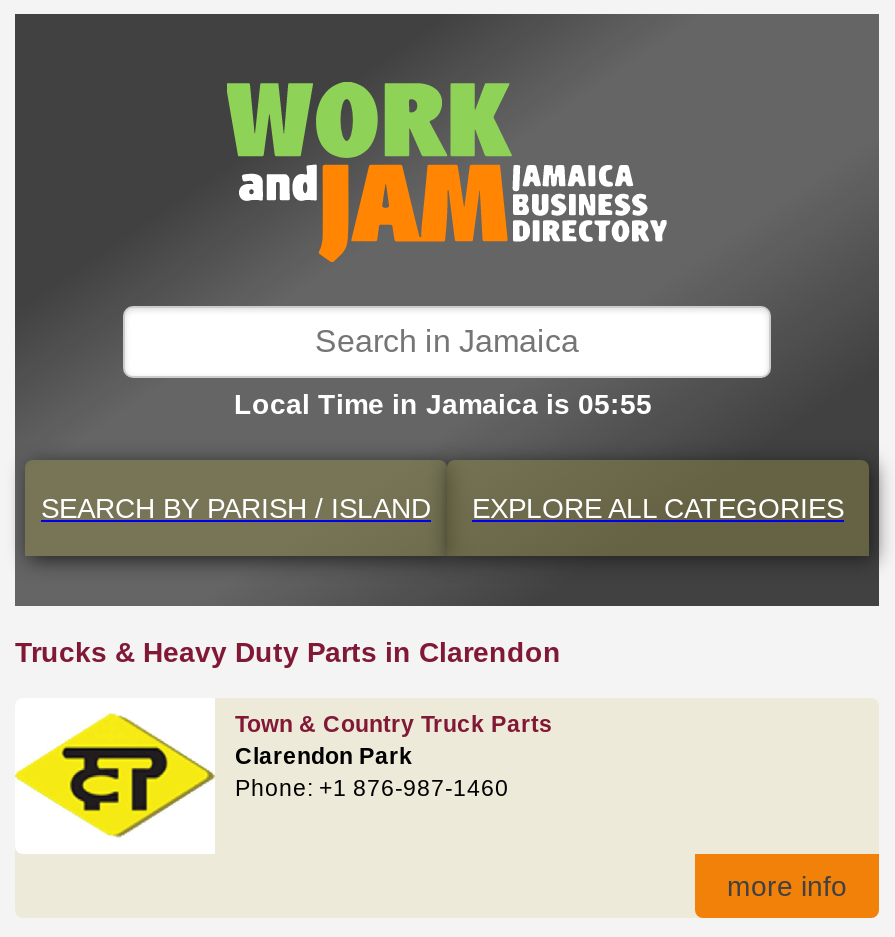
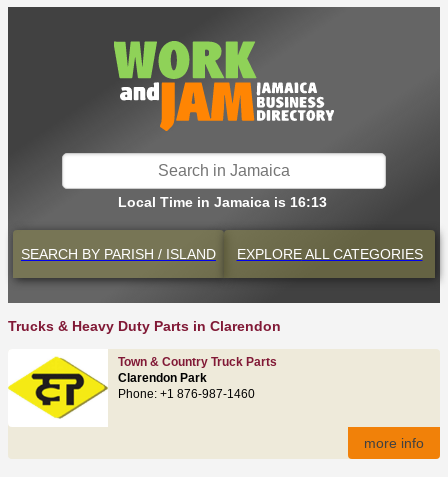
- Local Time in Jamaica is 05:55
+ Local Time in Jamaica is 16:13
